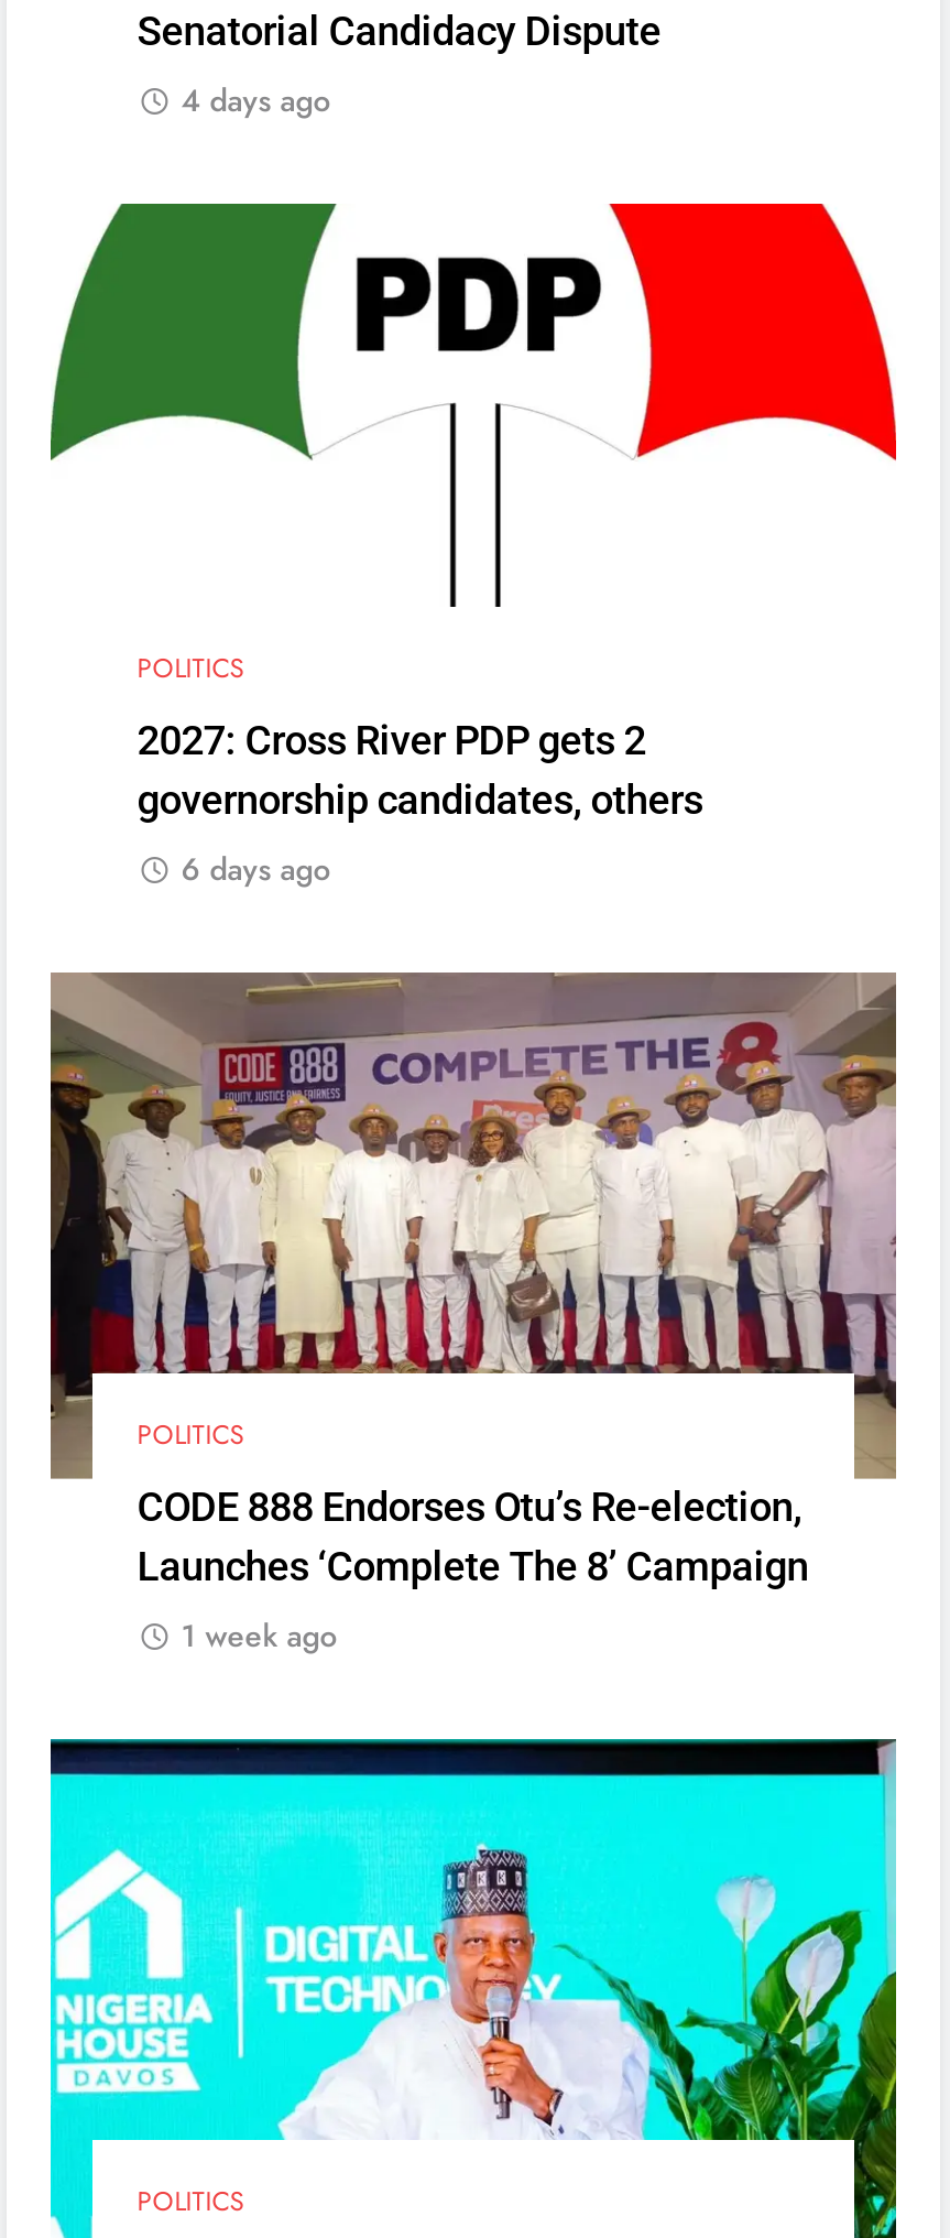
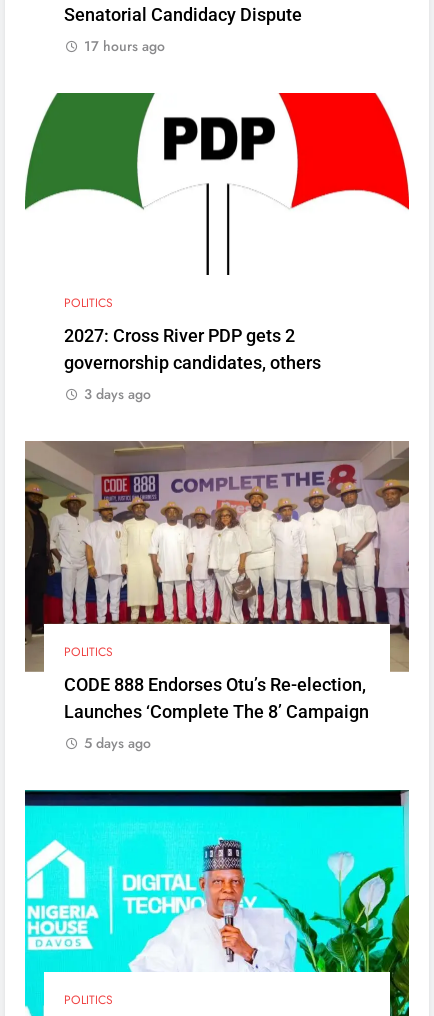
- 4 days ago
+ 17 hours ago

- 6 days ago
+ 3 days ago

- 1 week ago
+ 5 days ago
